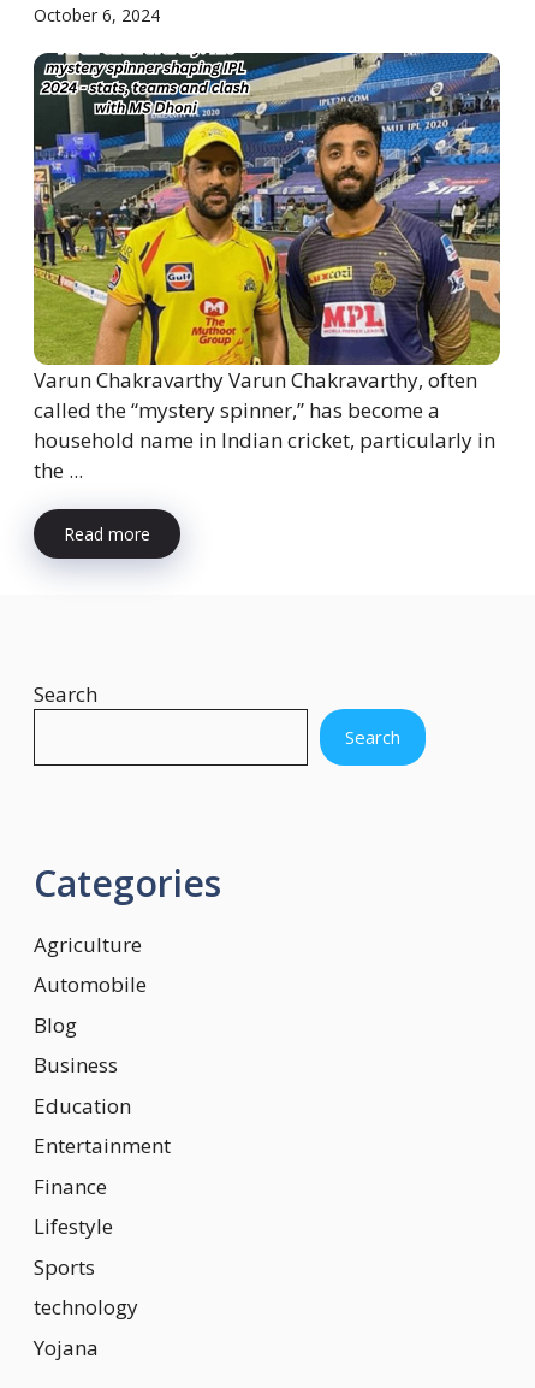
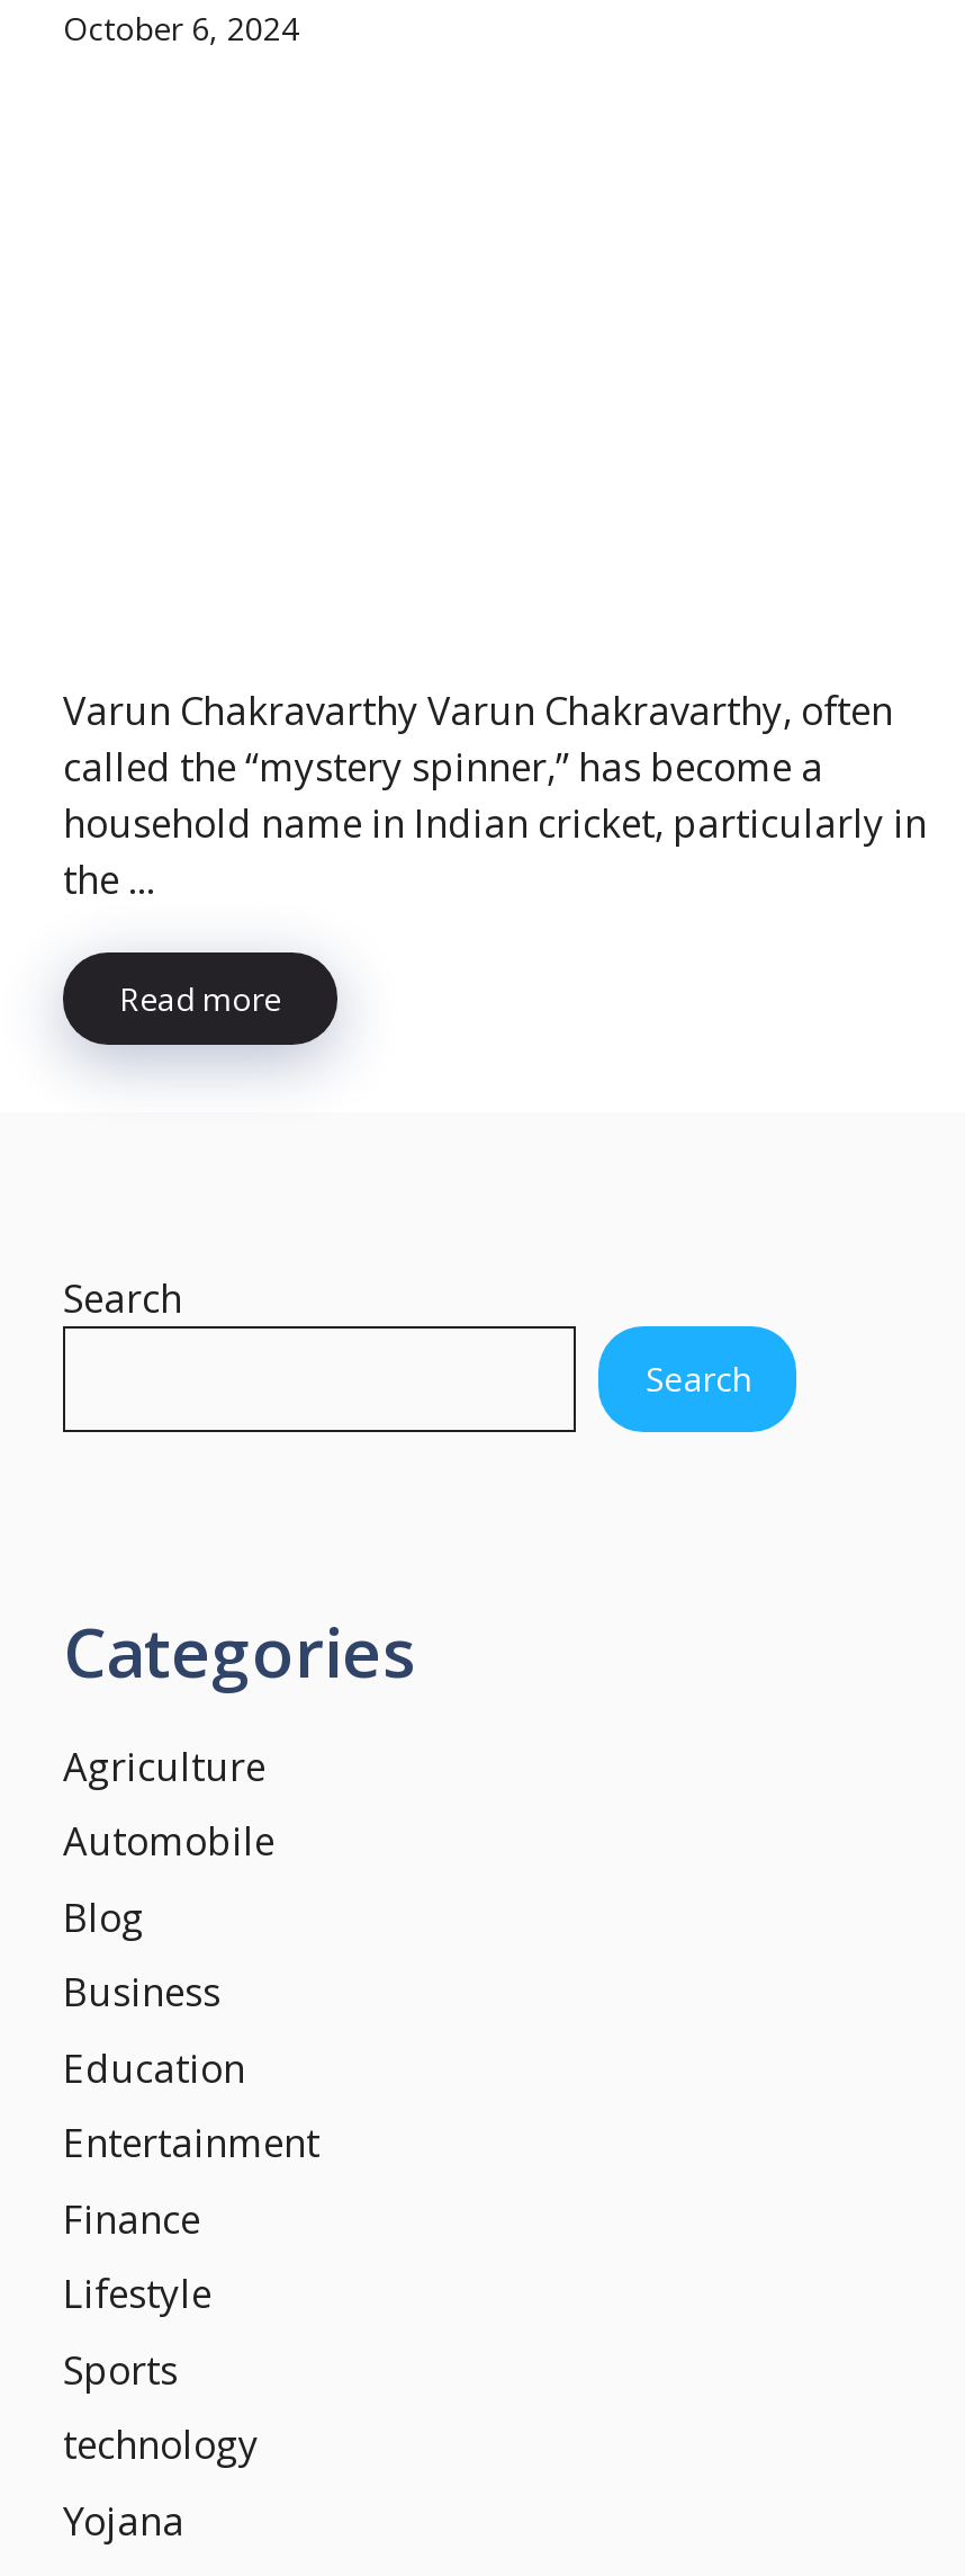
- [image]
